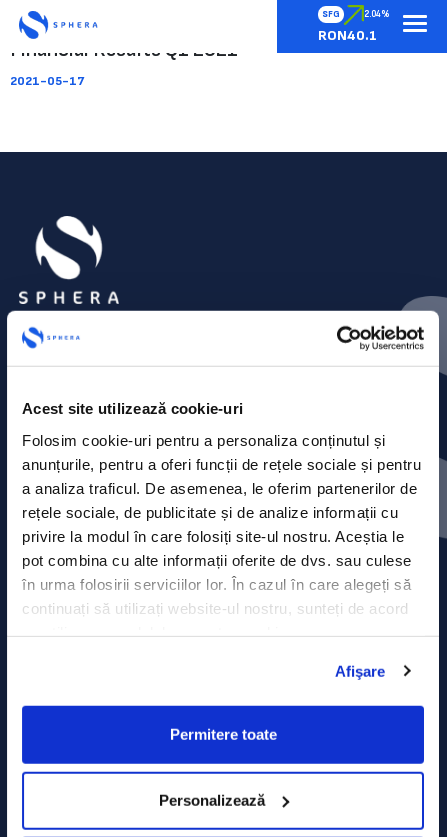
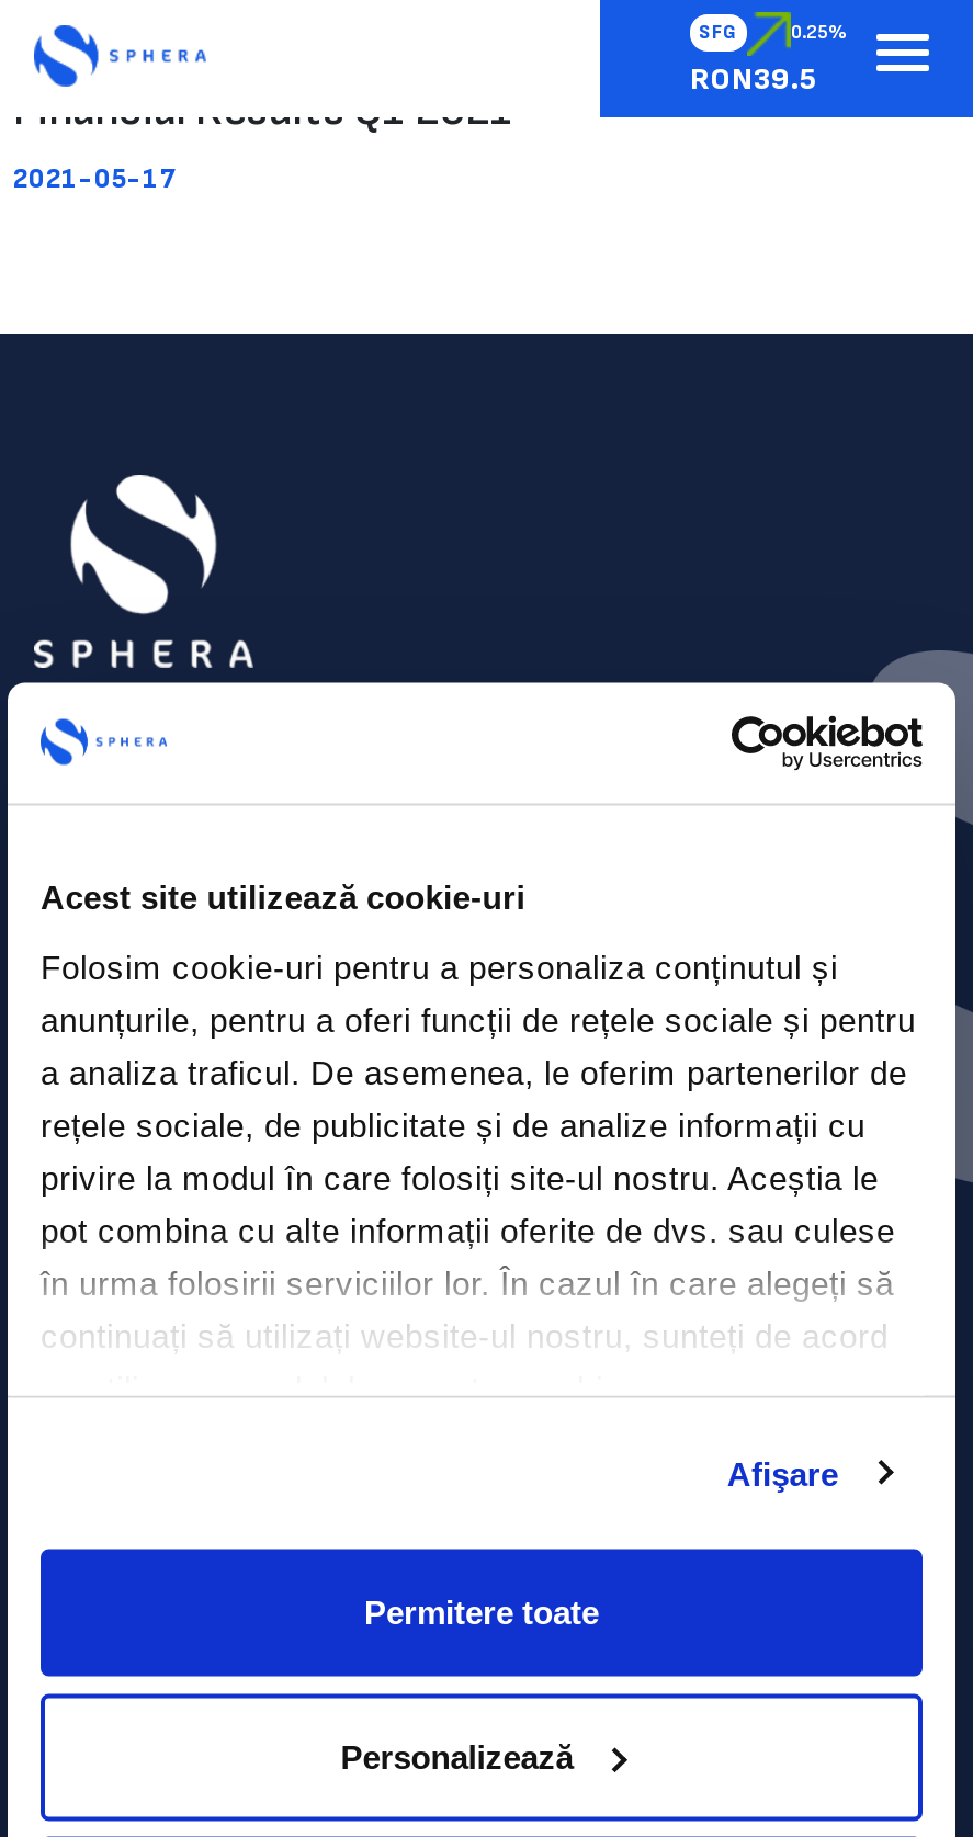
- 2.04%
- RON40.1
+ 0.25%
+ RON39.5
